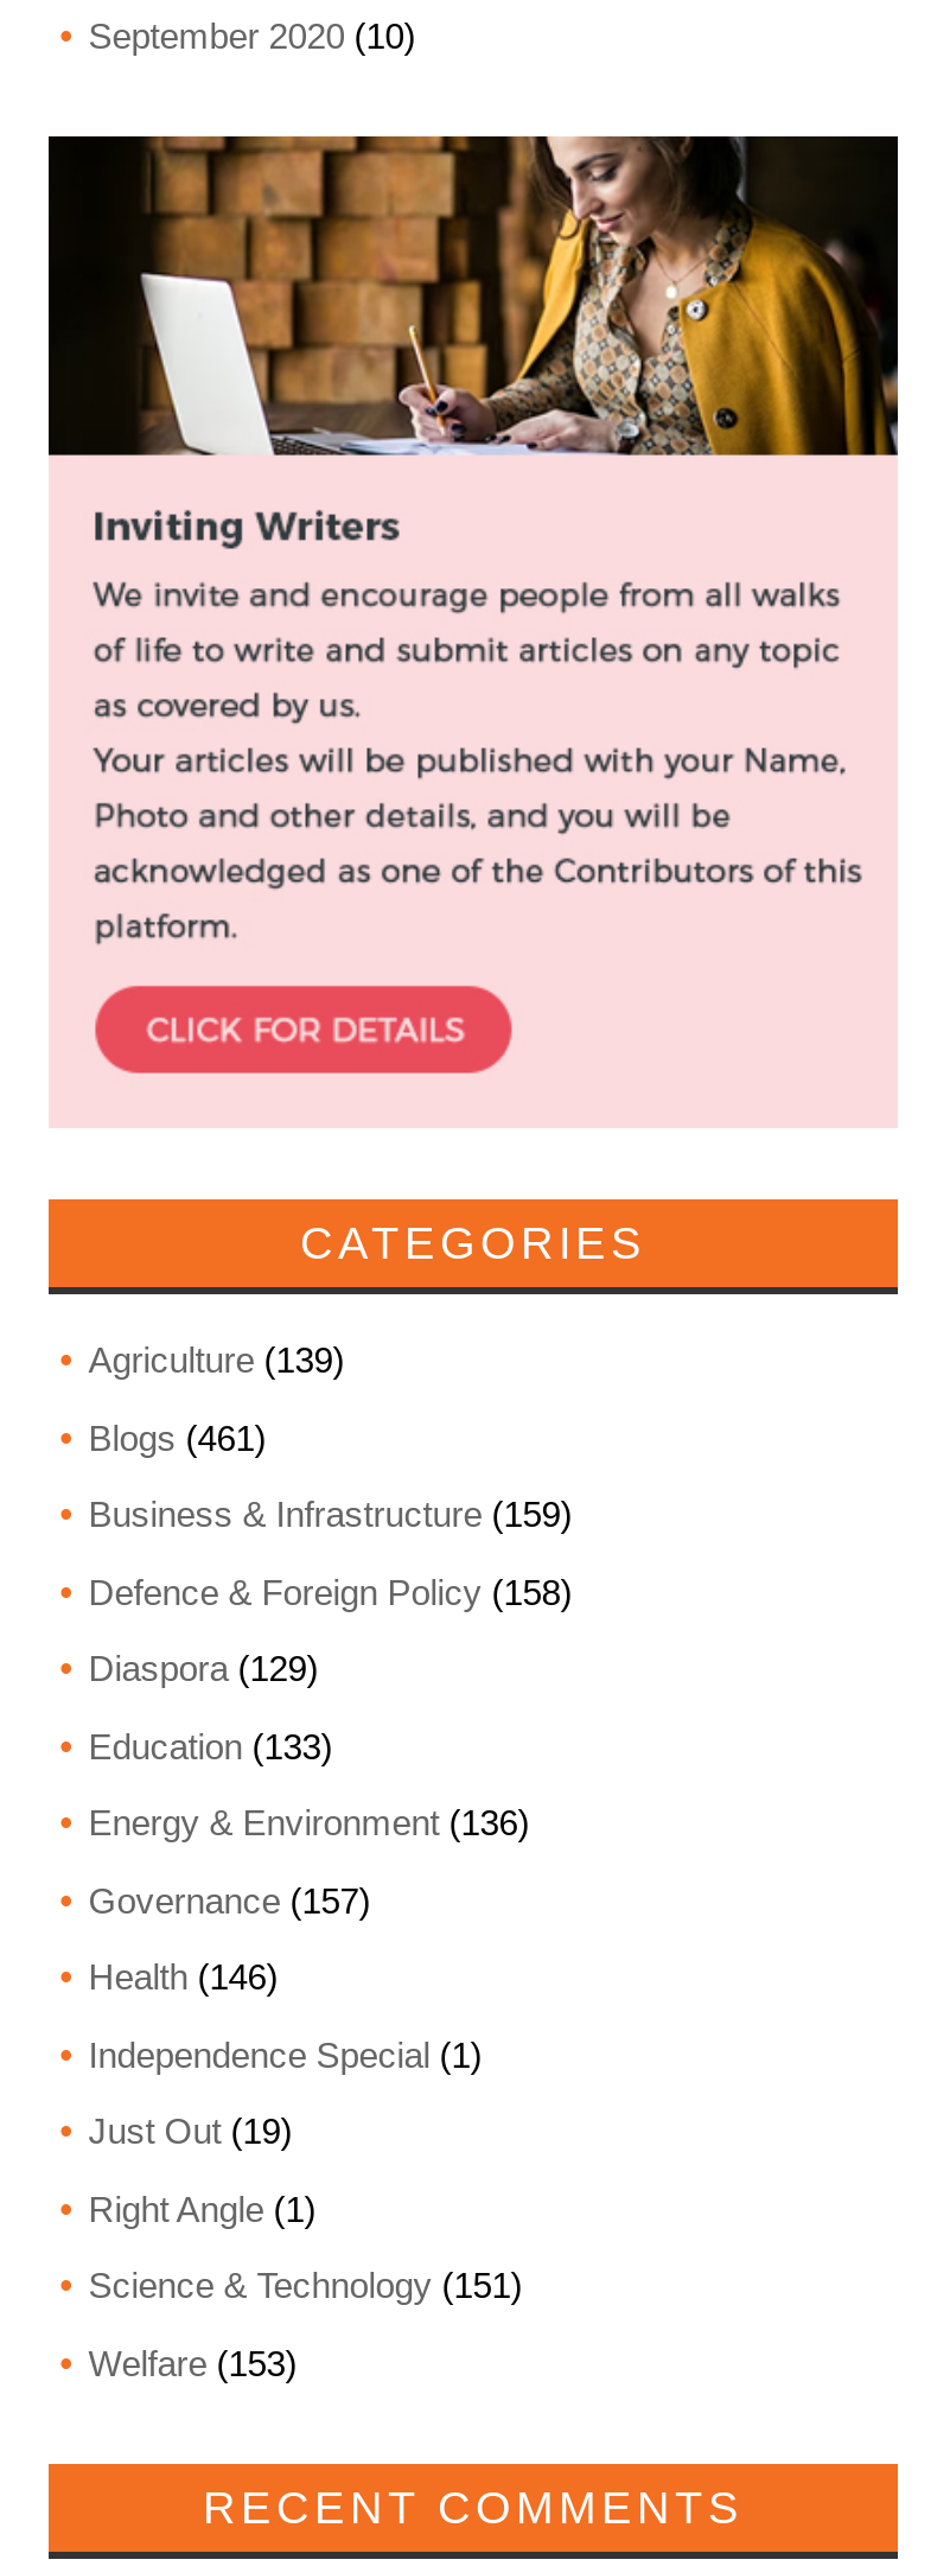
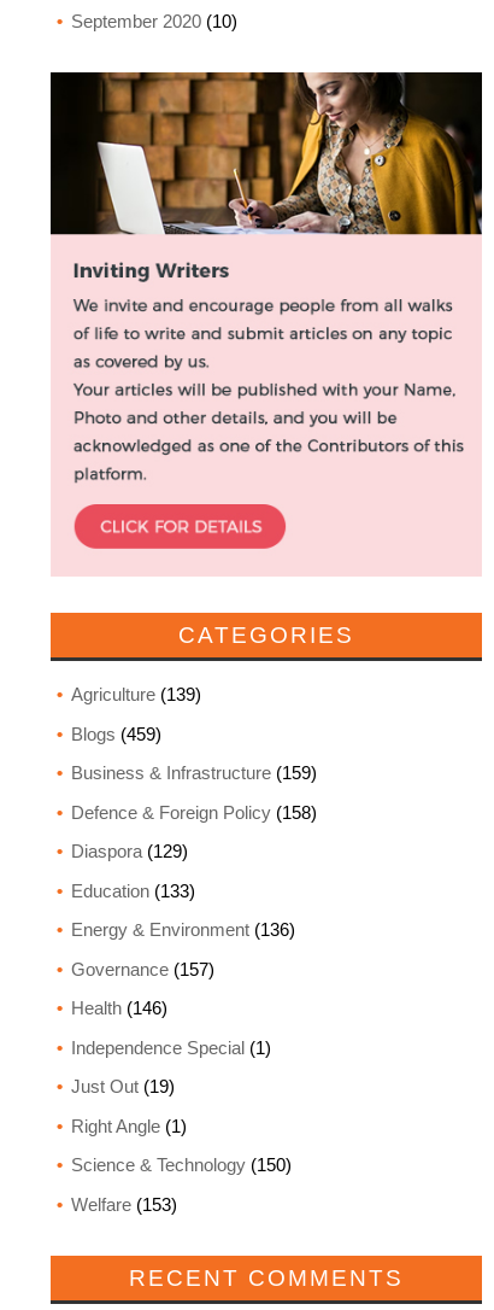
- Blogs (461)
+ Blogs (459)

- Science & Technology (151)
+ Science & Technology (150)
